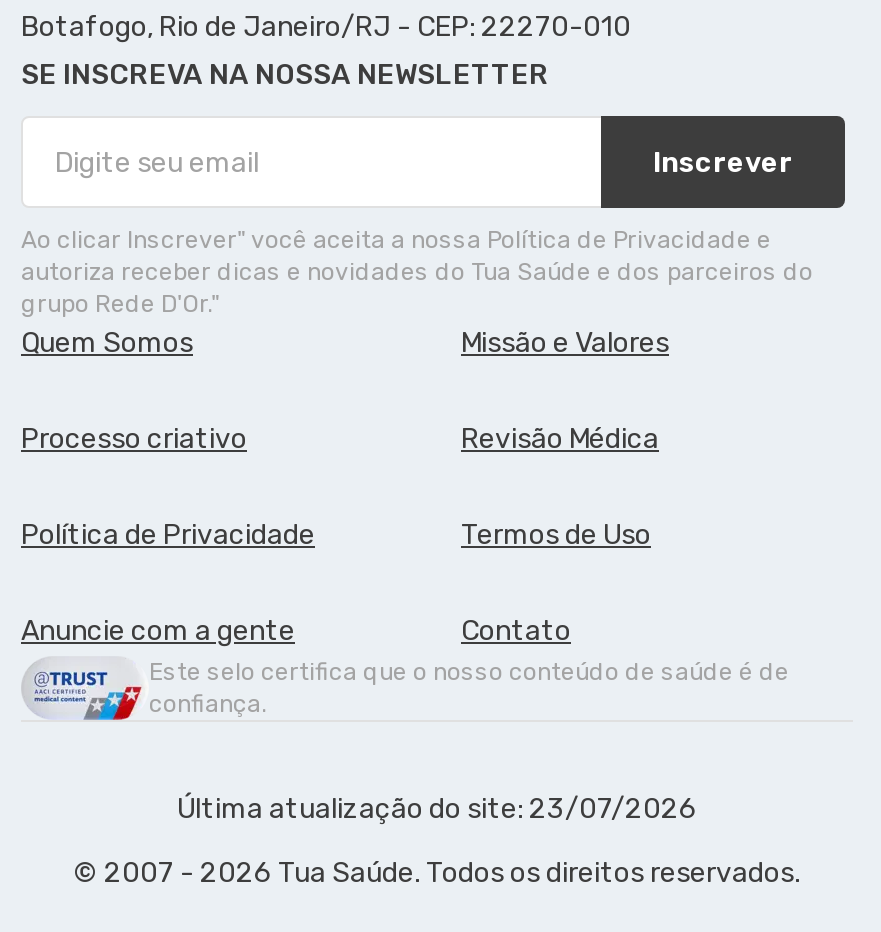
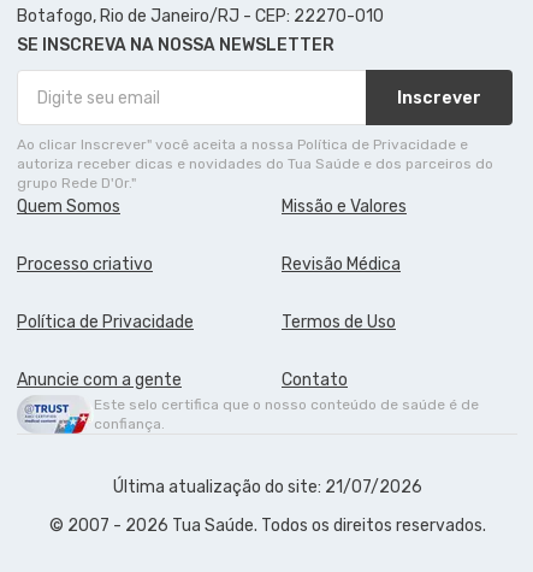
- Última atualização do site: 23/07/2026
+ Última atualização do site: 21/07/2026
